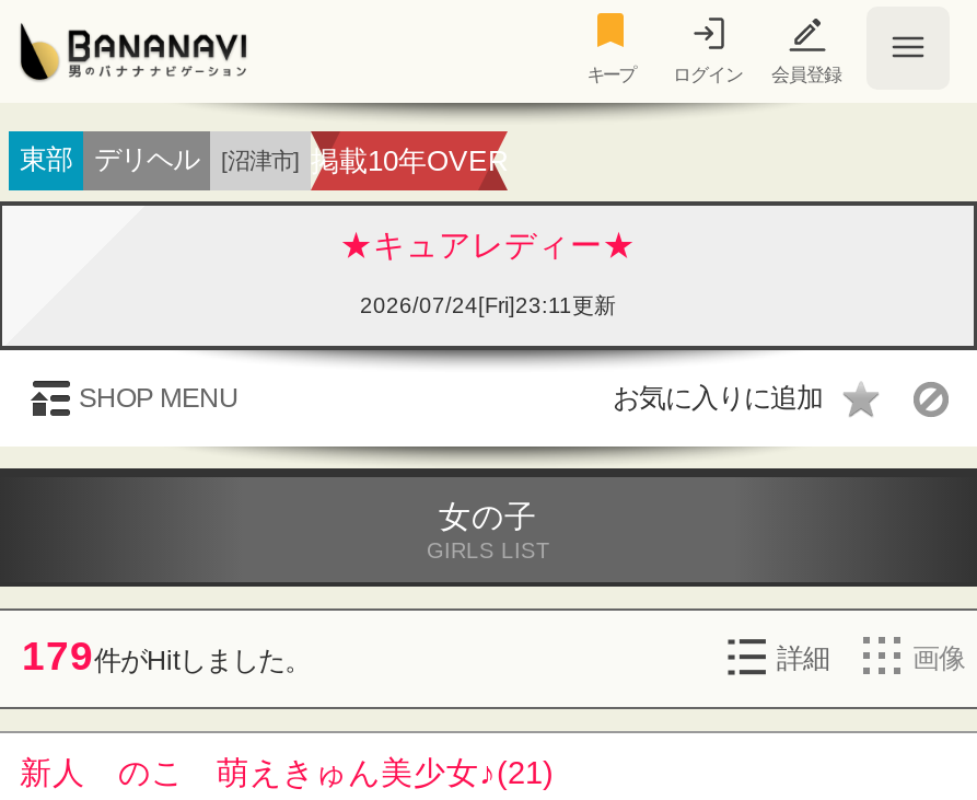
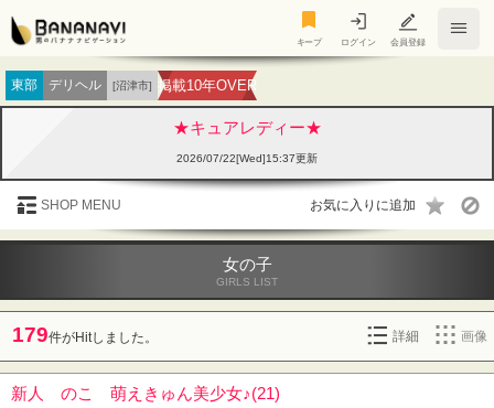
- 2026/07/24[Fri]23:11更新
+ 2026/07/22[Wed]15:37更新
